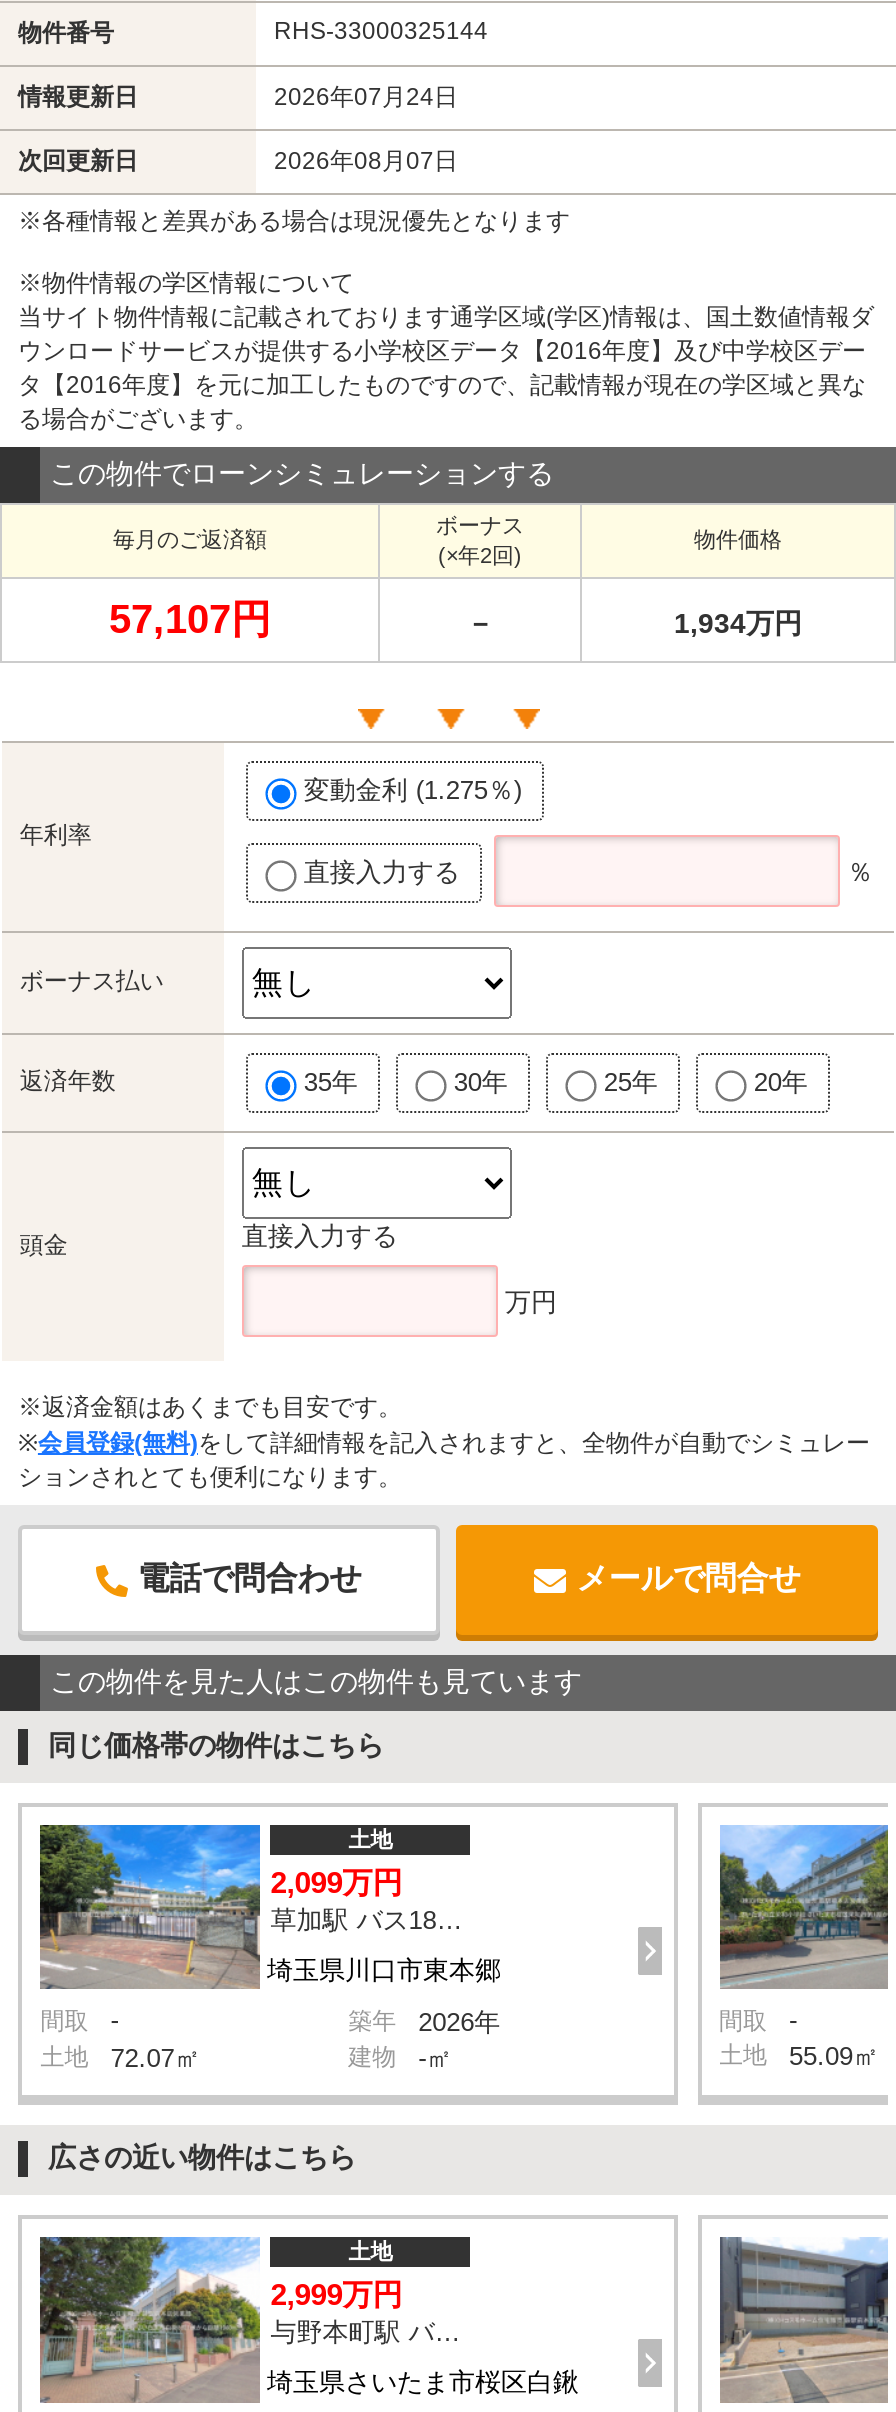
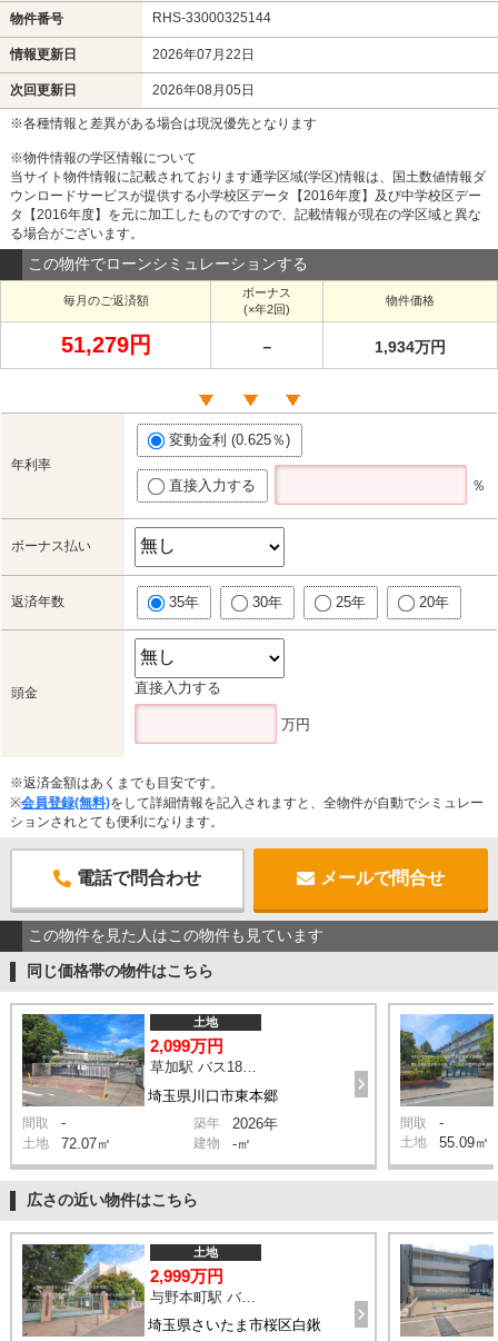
- 2026年07月24日
+ 2026年07月22日

- 2026年08月07日
+ 2026年08月05日

- 57,107円
+ 51,279円

- 変動金利 (1.275％)
+ 変動金利 (0.625％)
